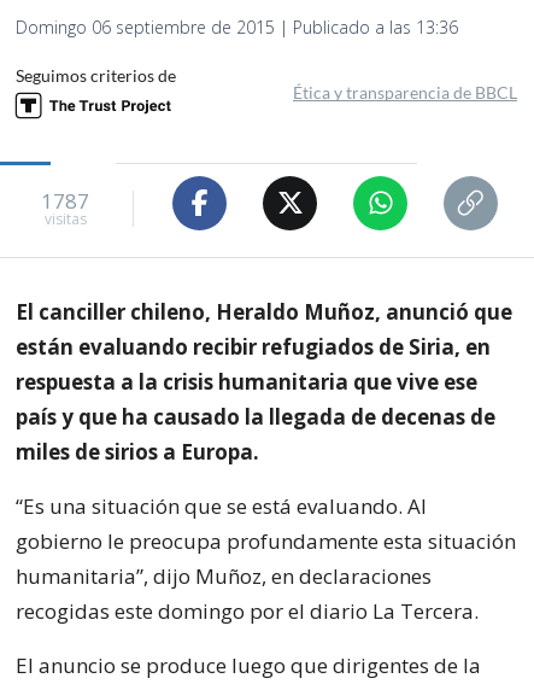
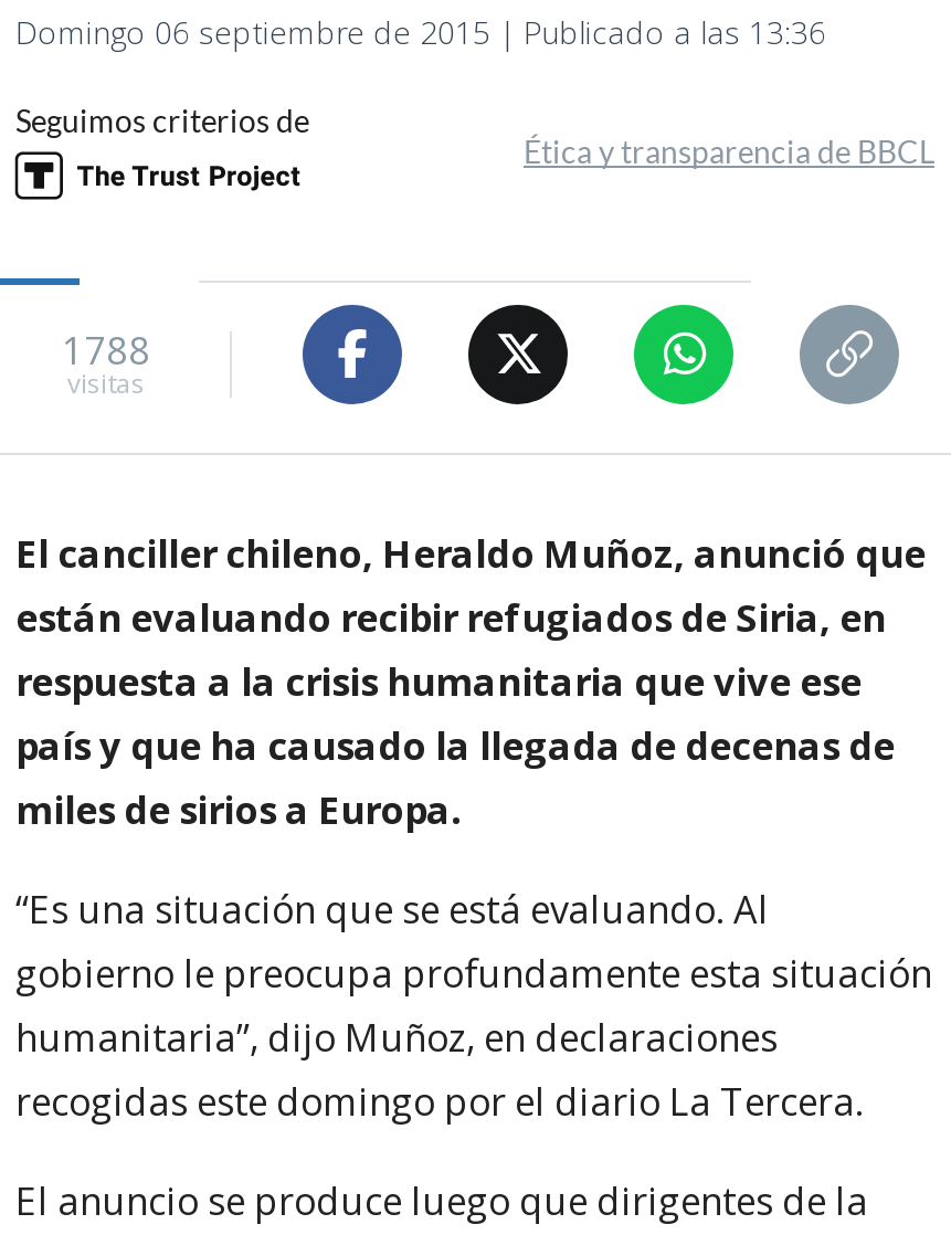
- 1787
+ 1788
